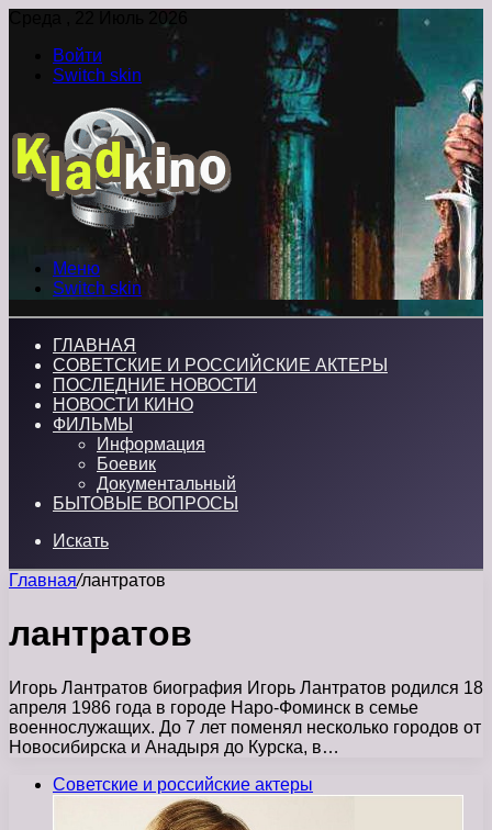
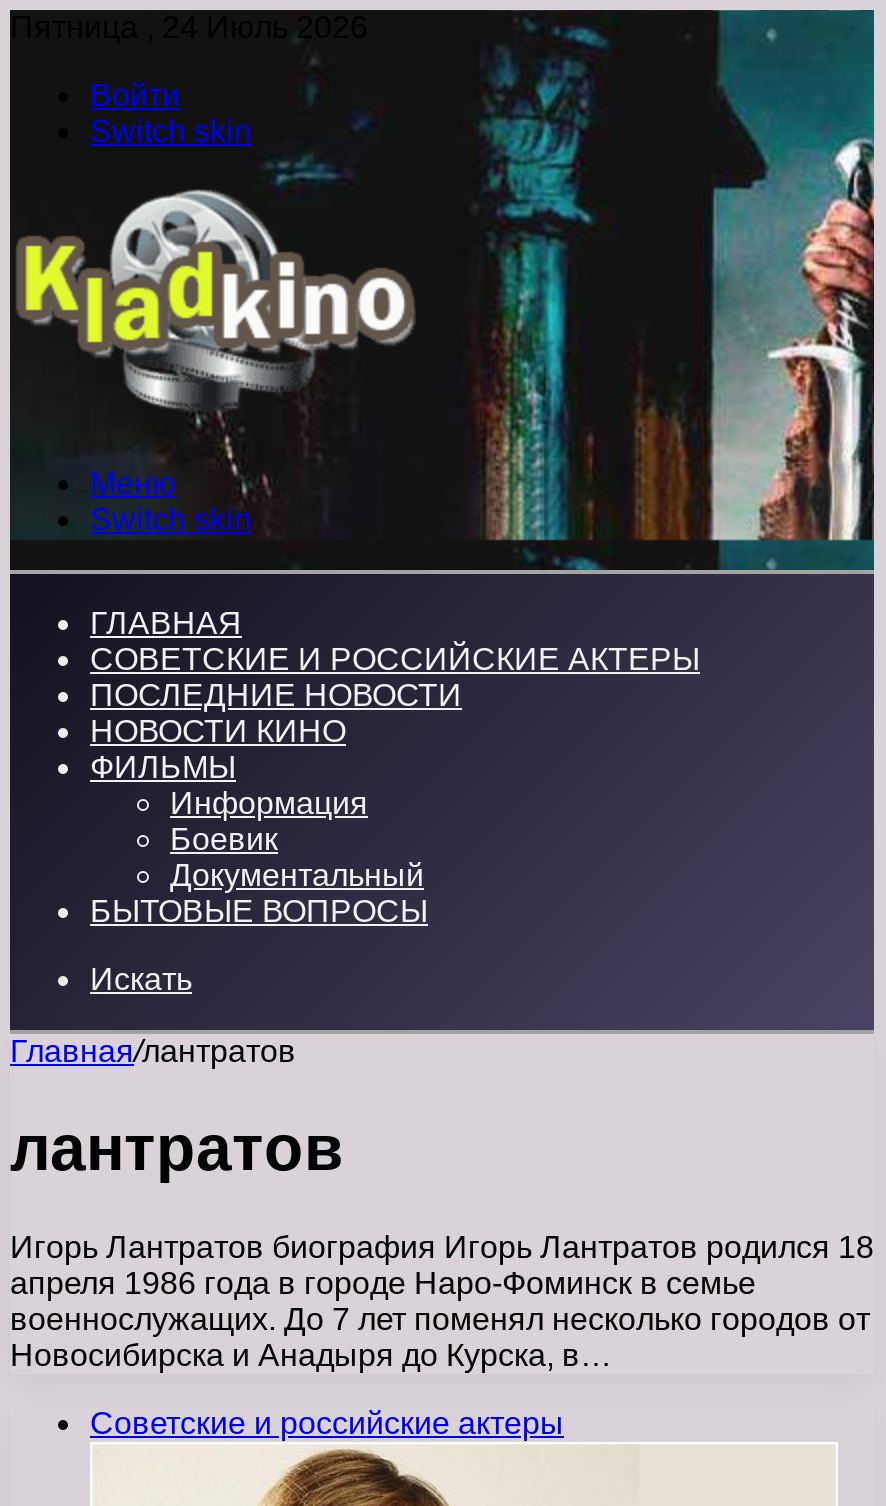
- Среда , 22 Июль 2026
+ Пятница , 24 Июль 2026
